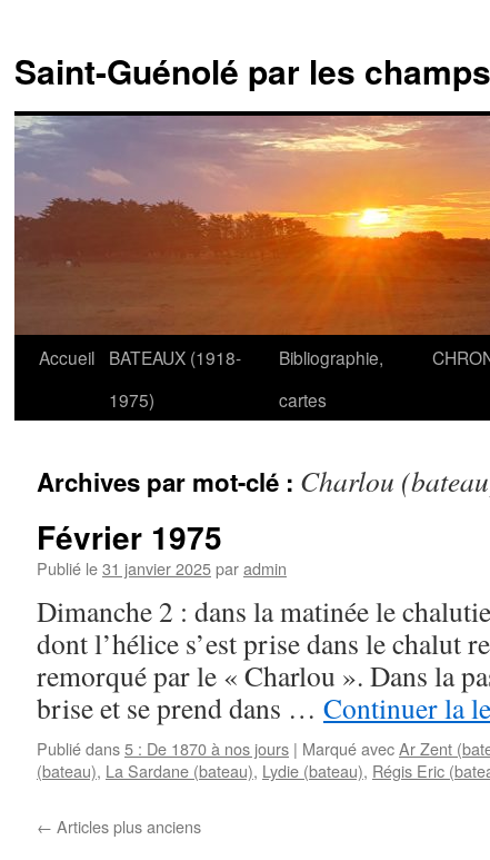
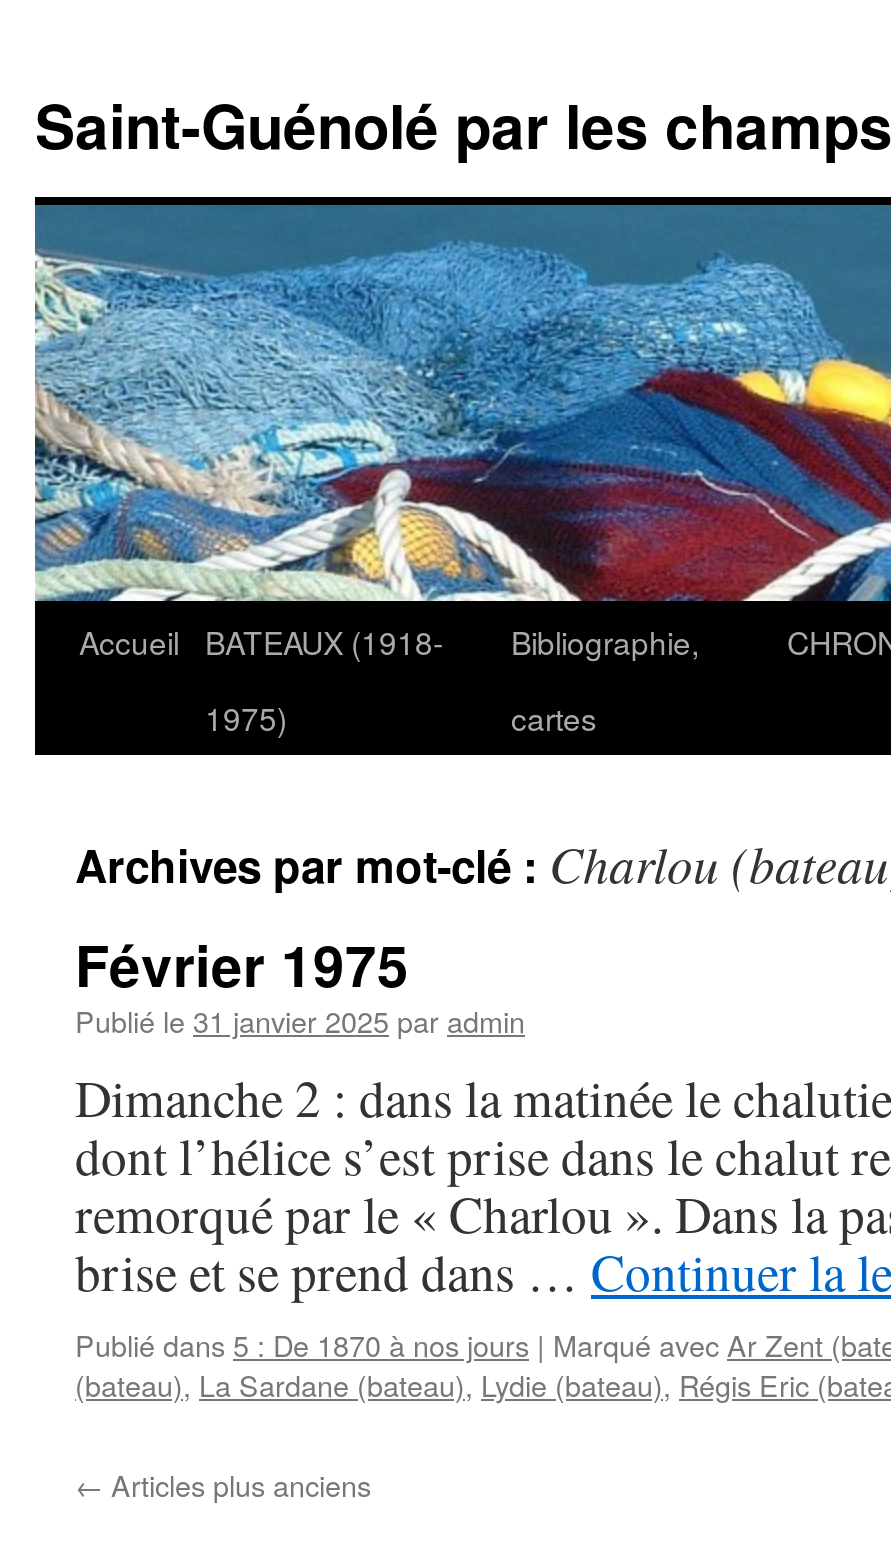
- [image]
+ [image]
